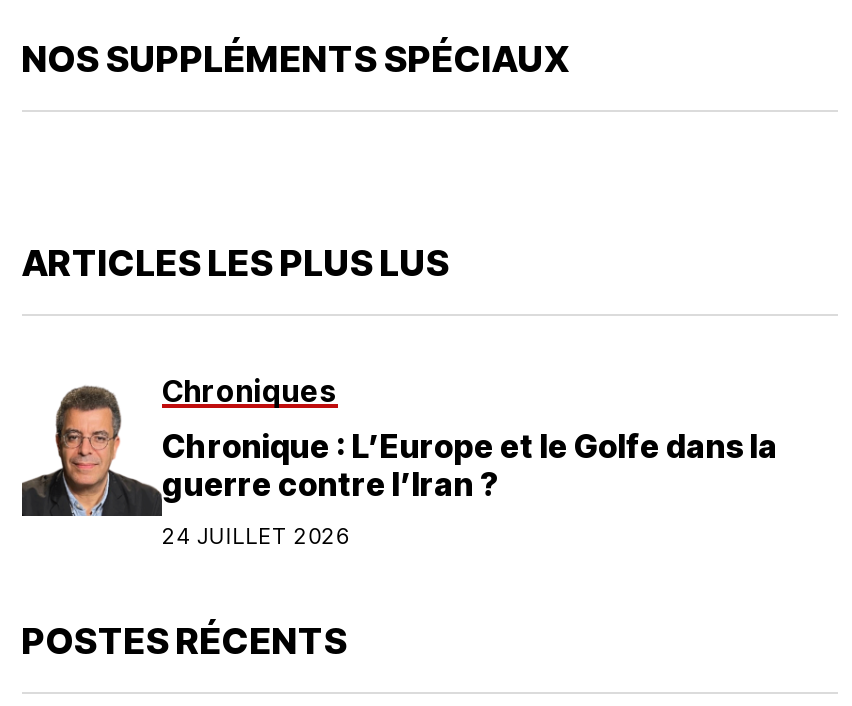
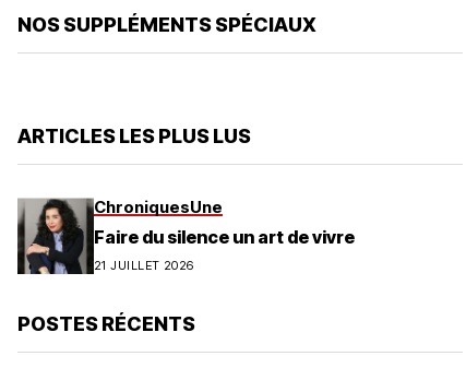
- [image]
- Chroniques
- Chronique : L’Europe et le Golfe dans la
- guerre contre l’Iran ?
- 24 JUILLET 2026
+ [image]
+ ChroniquesUne
+ Faire du silence un art de vivre
+ 21 JUILLET 2026
